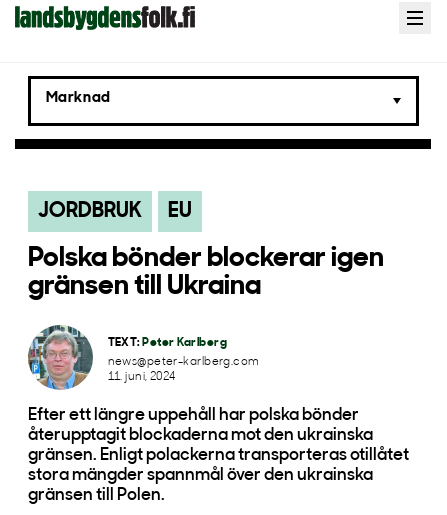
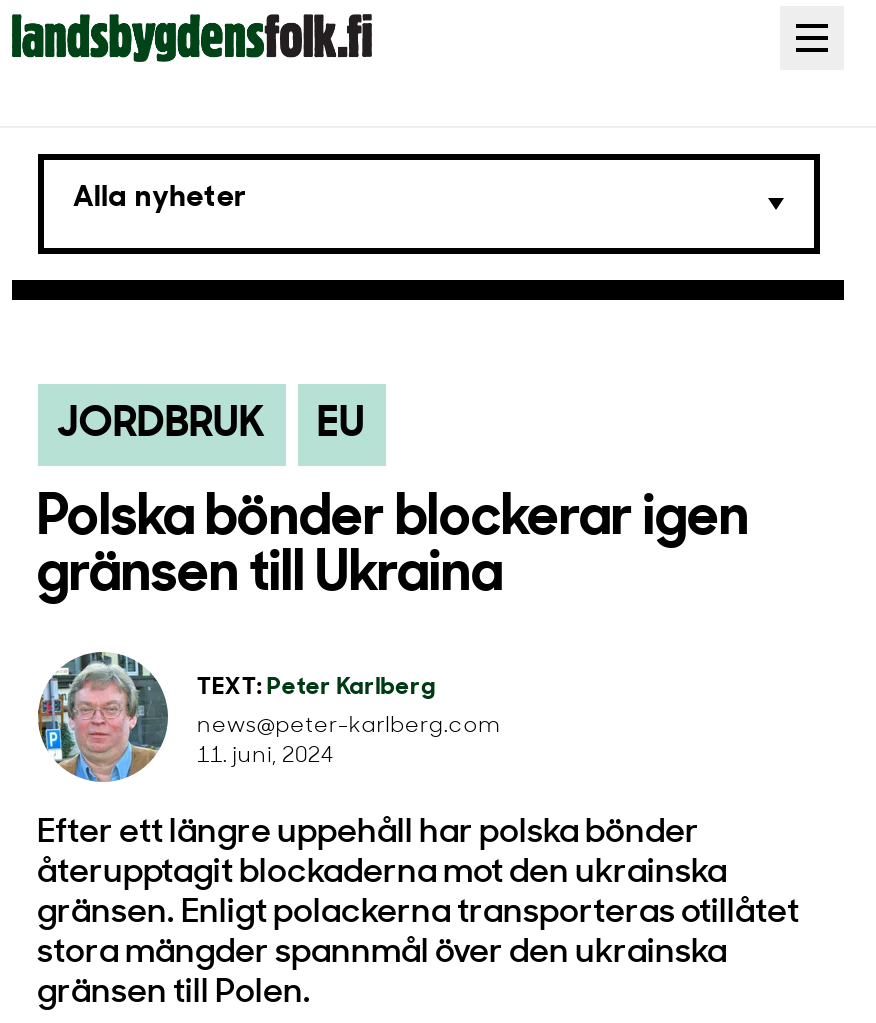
- Marknad
+ Alla nyheter
